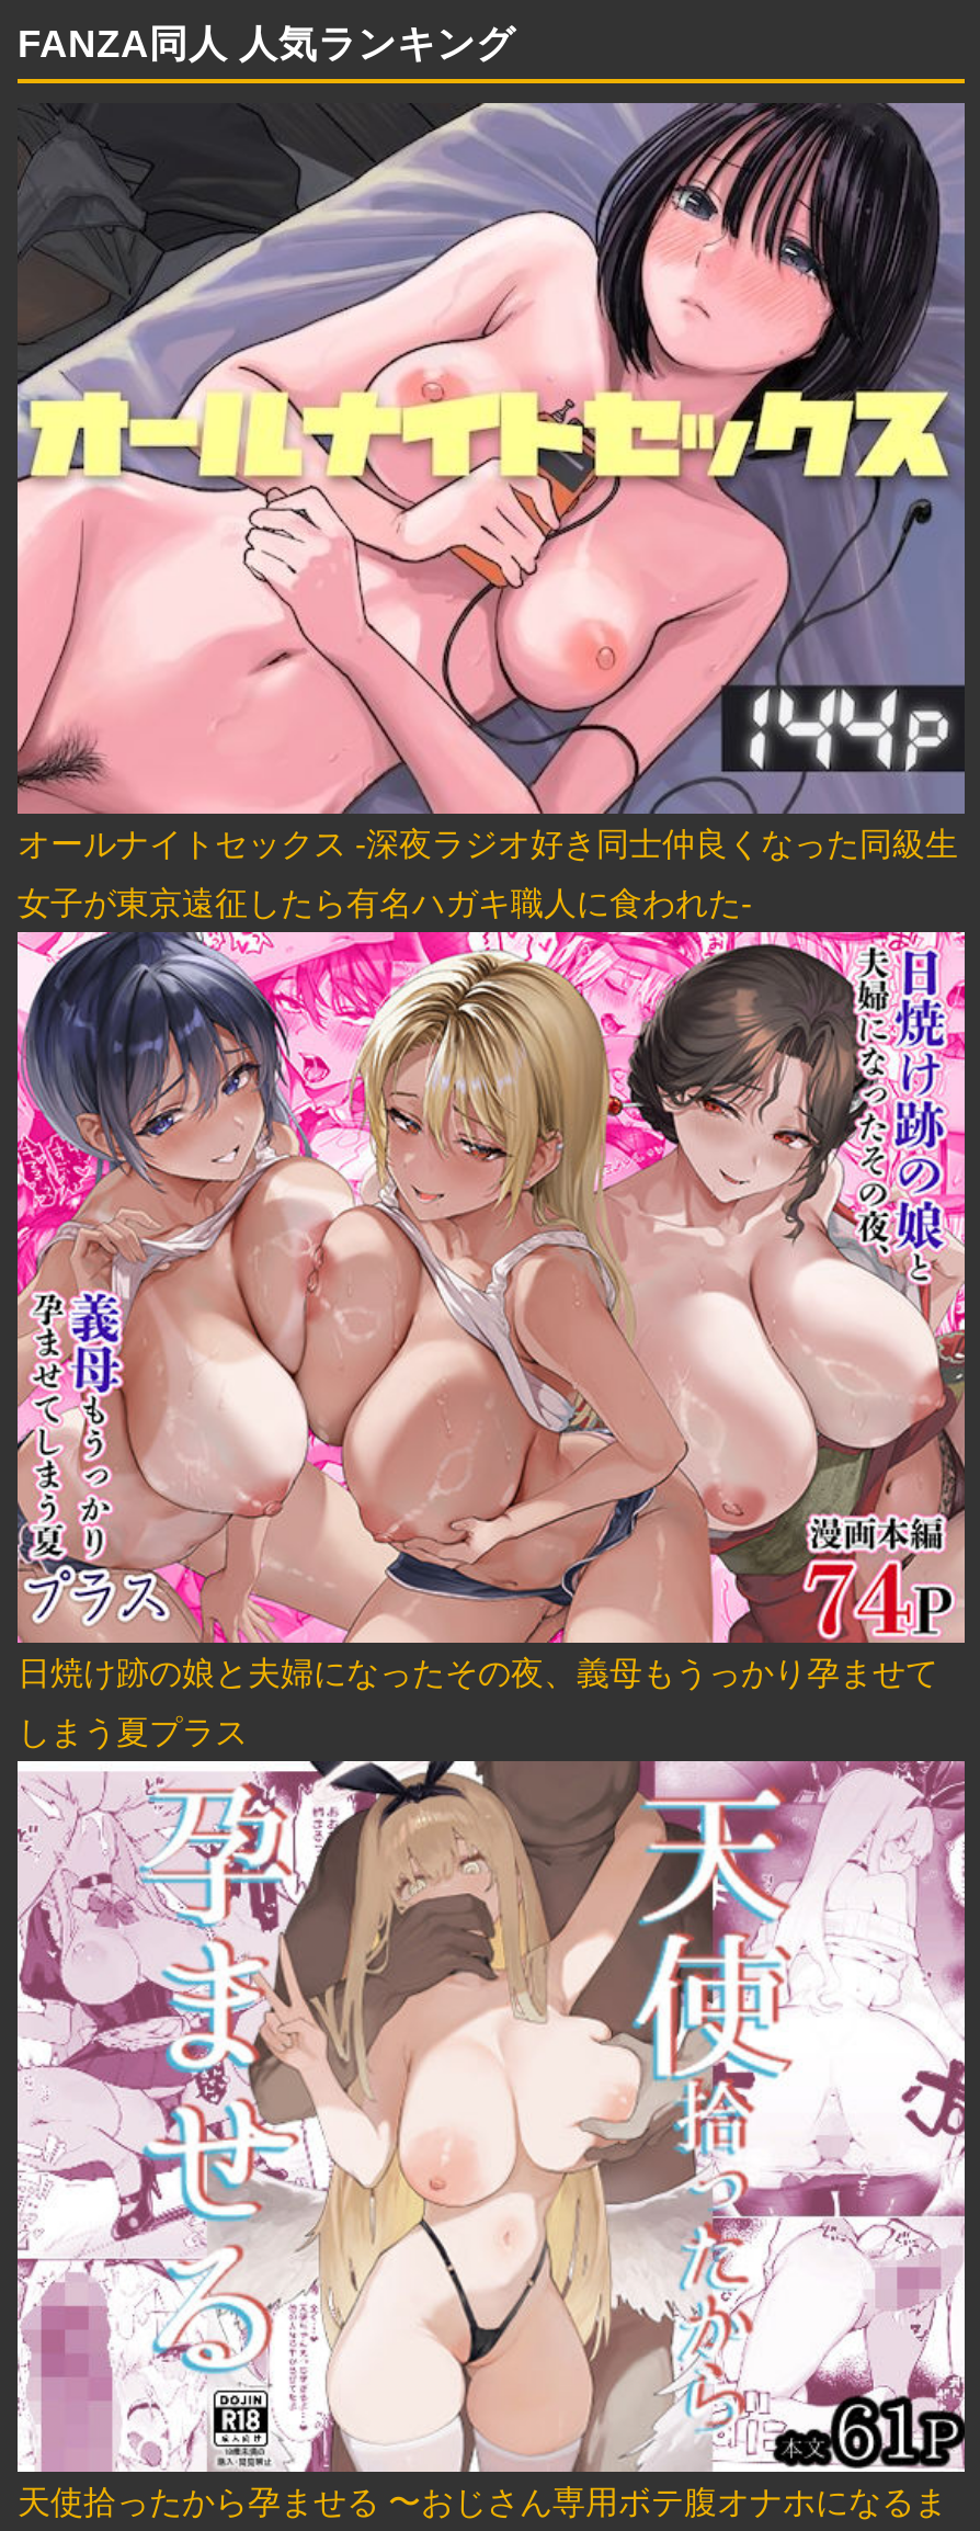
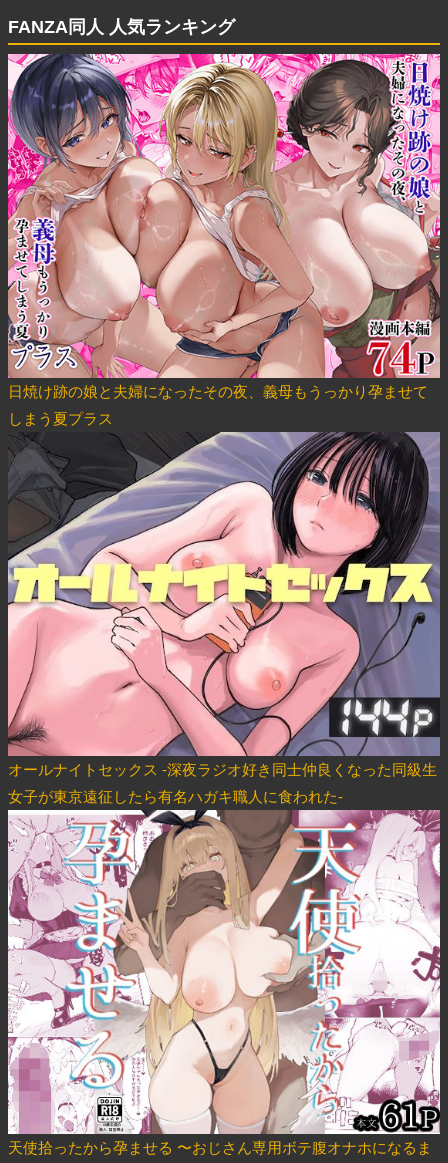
moved down: [image] | オールナイトセックス -深夜ラジオ好き同士仲良くなった同級生 | 女子が東京遠征したら有名ハガキ職人に食われた-

moved up: [image] | 日焼け跡の娘と夫婦になったその夜、義母もうっかり孕ませて | しまう夏プラス
